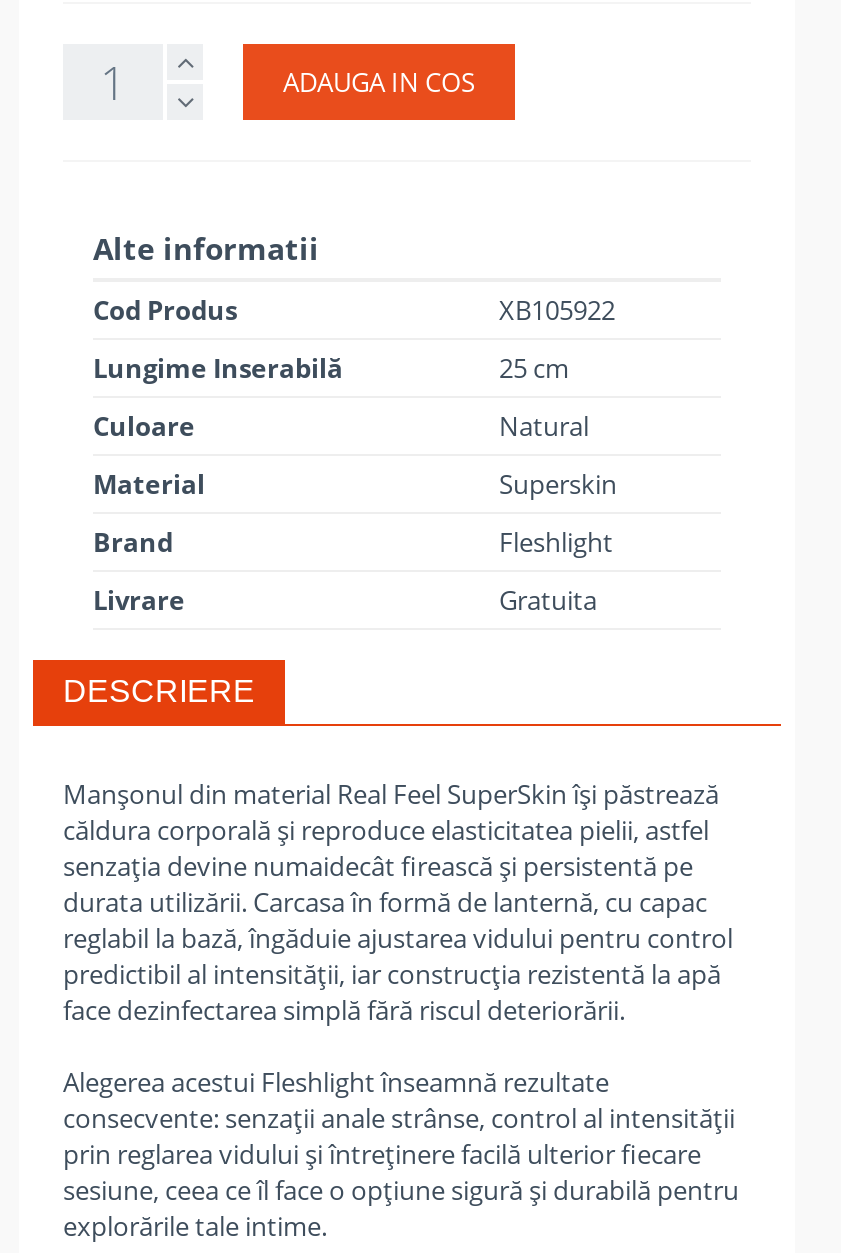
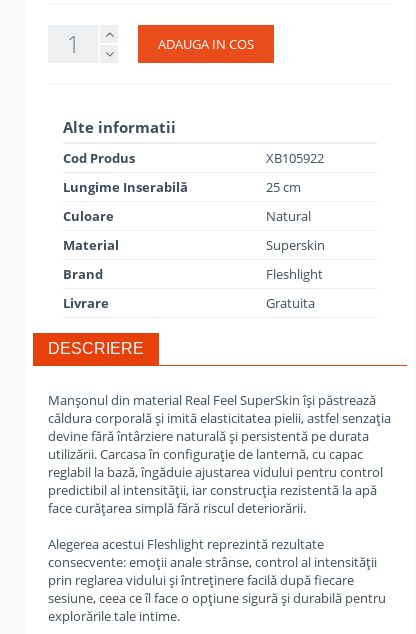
- căldura corporală și reproduce elasticitatea pielii, astfel
- senzația devine numaidecât firească și persistentă pe
- durata utilizării. Carcasa în formă de lanternă, cu capac
+ căldura corporală și imită elasticitatea pielii, astfel senzația
+ devine fără întârziere naturală și persistentă pe durata
+ utilizării. Carcasa în configurație de lanternă, cu capac

- face dezinfectarea simplă fără riscul deteriorării.
+ face curățarea simplă fără riscul deteriorării.

- Alegerea acestui Fleshlight înseamnă rezultate
+ Alegerea acestui Fleshlight reprezintă rezultate

- consecvente: senzații anale strânse, control al intensității
+ consecvente: emoții anale strânse, control al intensității

- prin reglarea vidului și întreținere facilă ulterior fiecare
+ prin reglarea vidului și întreținere facilă după fiecare
